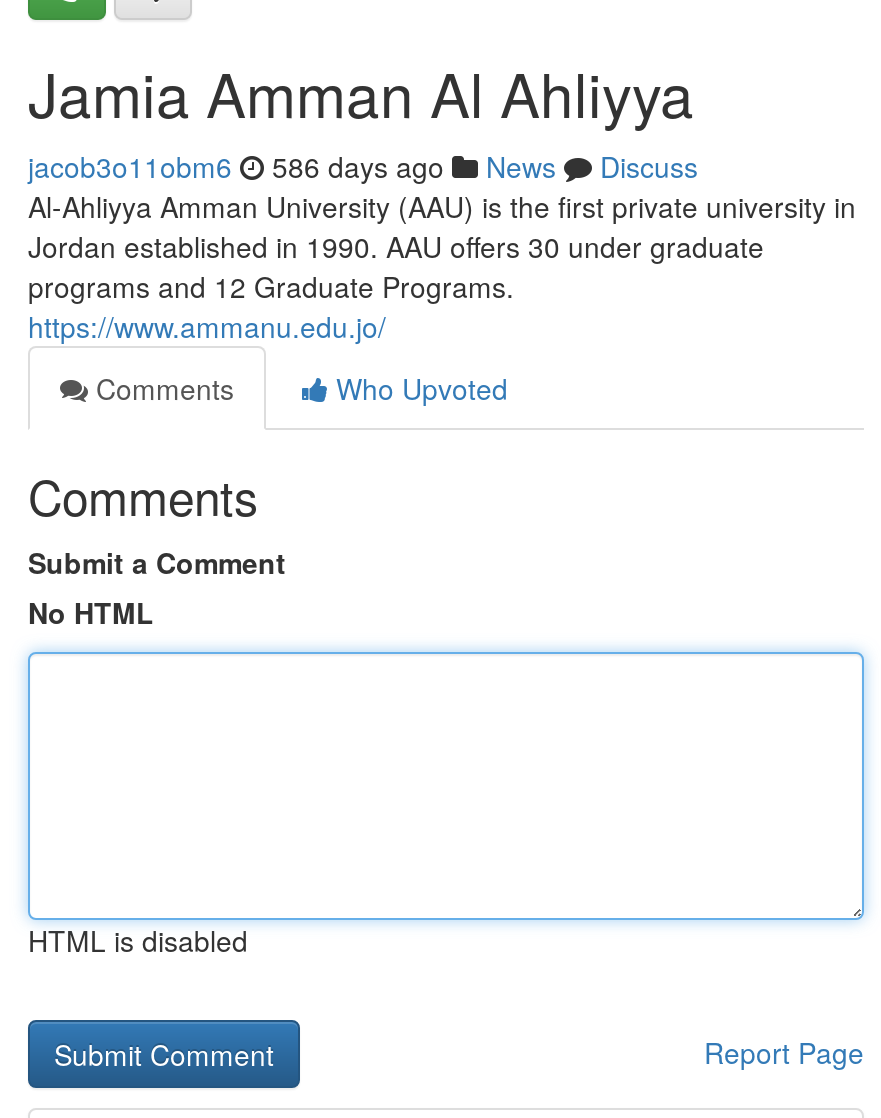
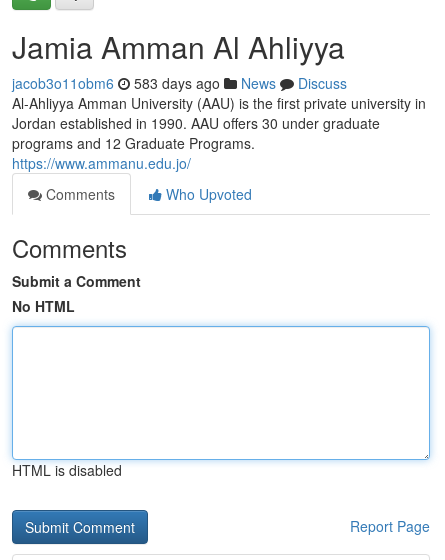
- jacob3o11obm6 586 days ago News Discuss
+ jacob3o11obm6 583 days ago News Discuss
